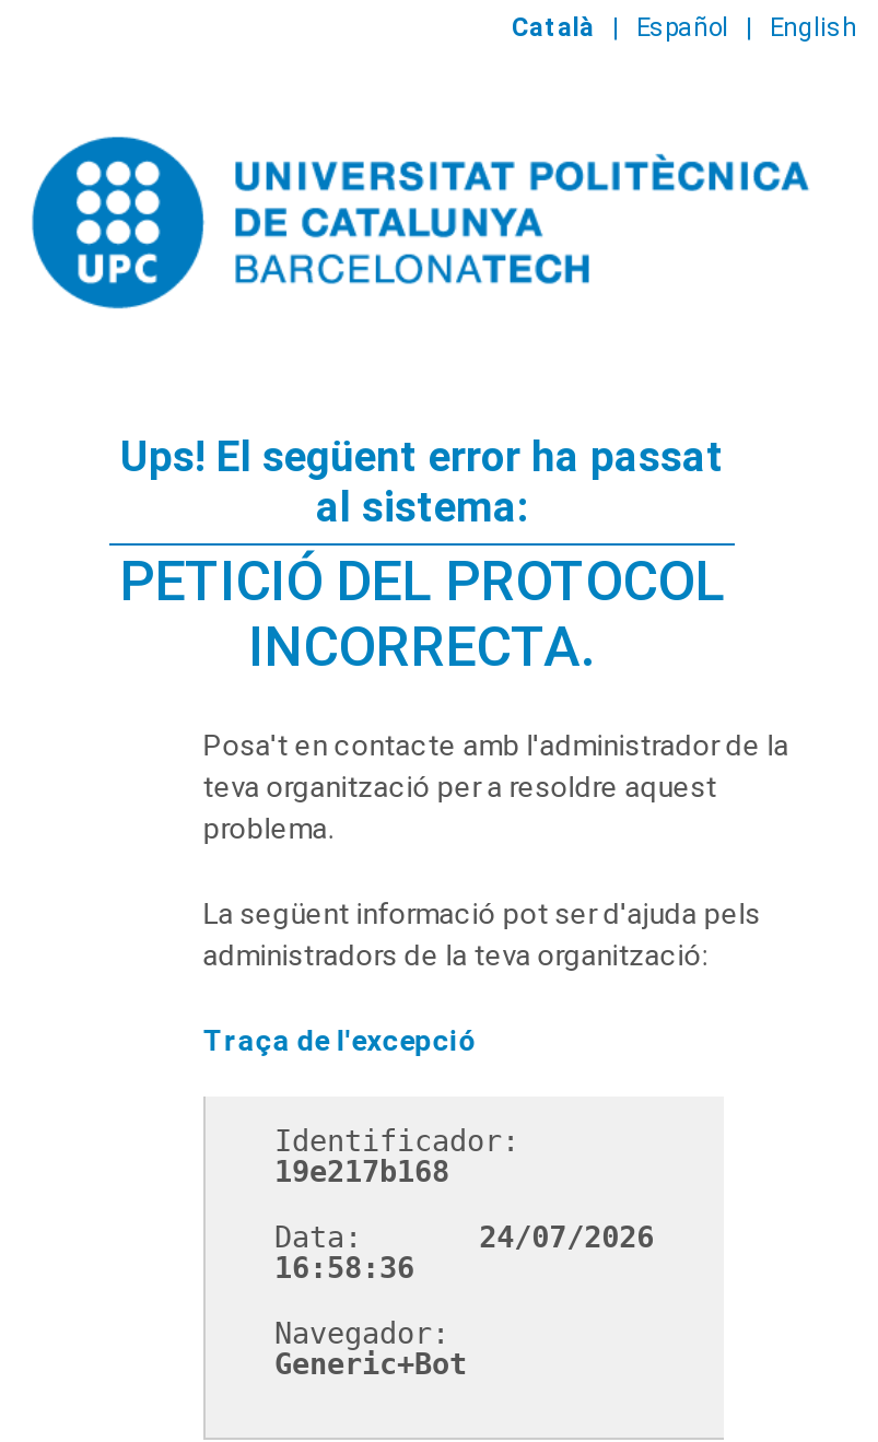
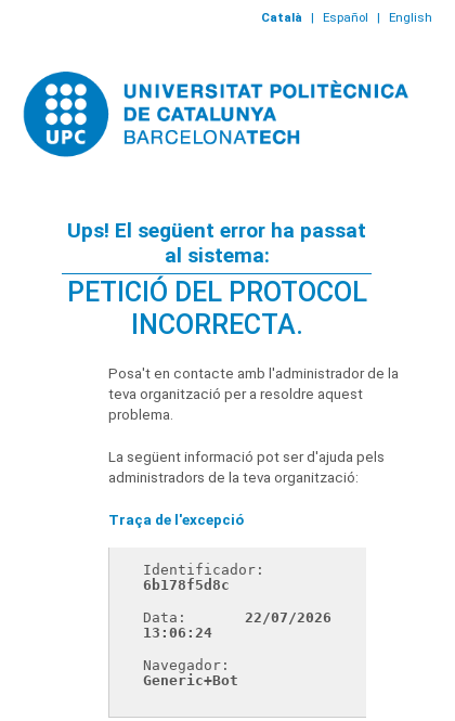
- 19e217b168
+ 6b178f5d8c

- Data: 24/07/2026
+ Data: 22/07/2026

- 16:58:36
+ 13:06:24
